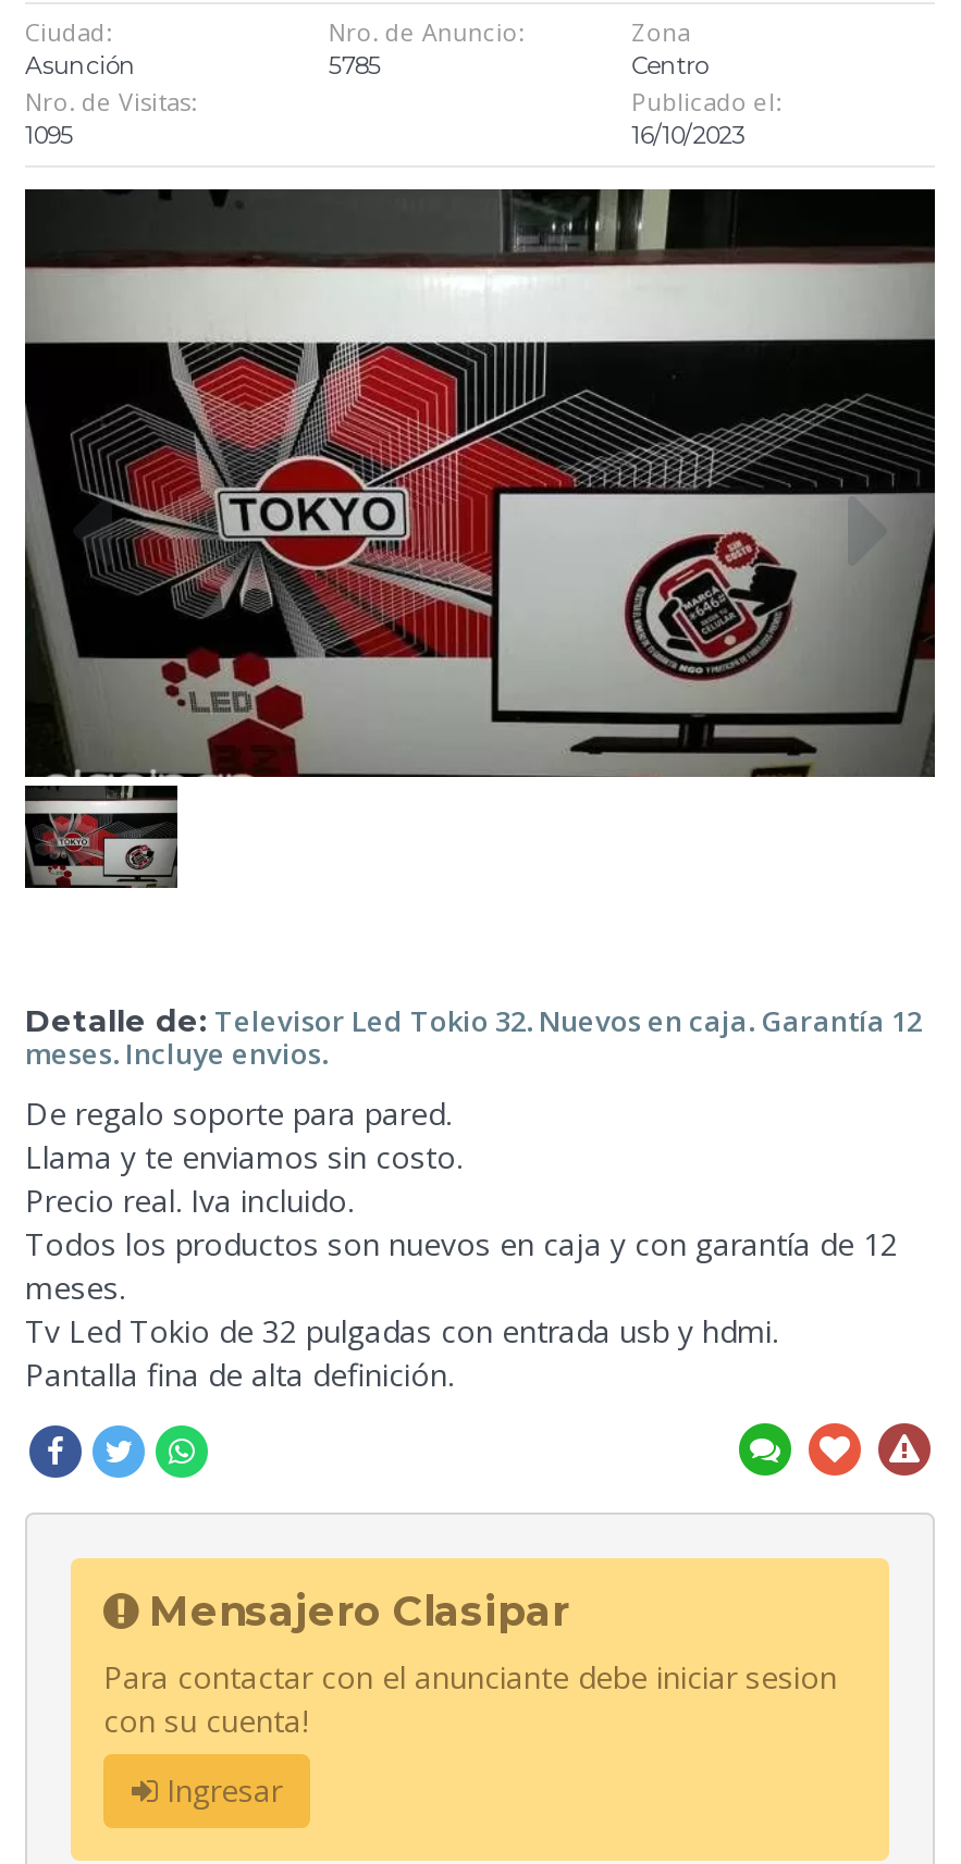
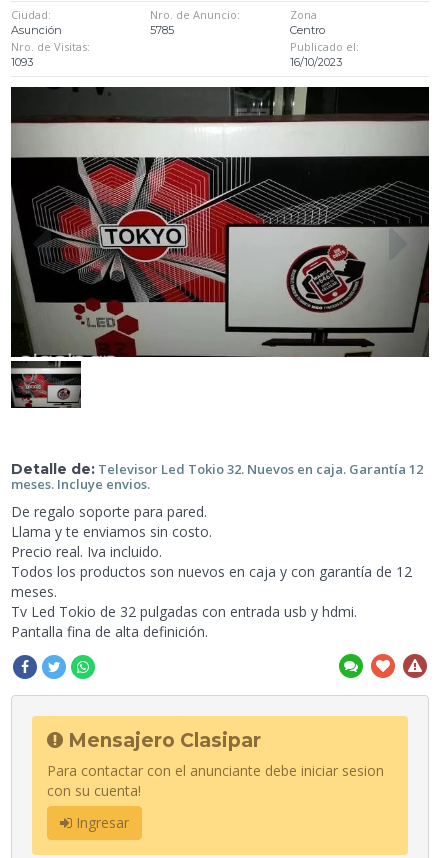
- 1095
+ 1093
